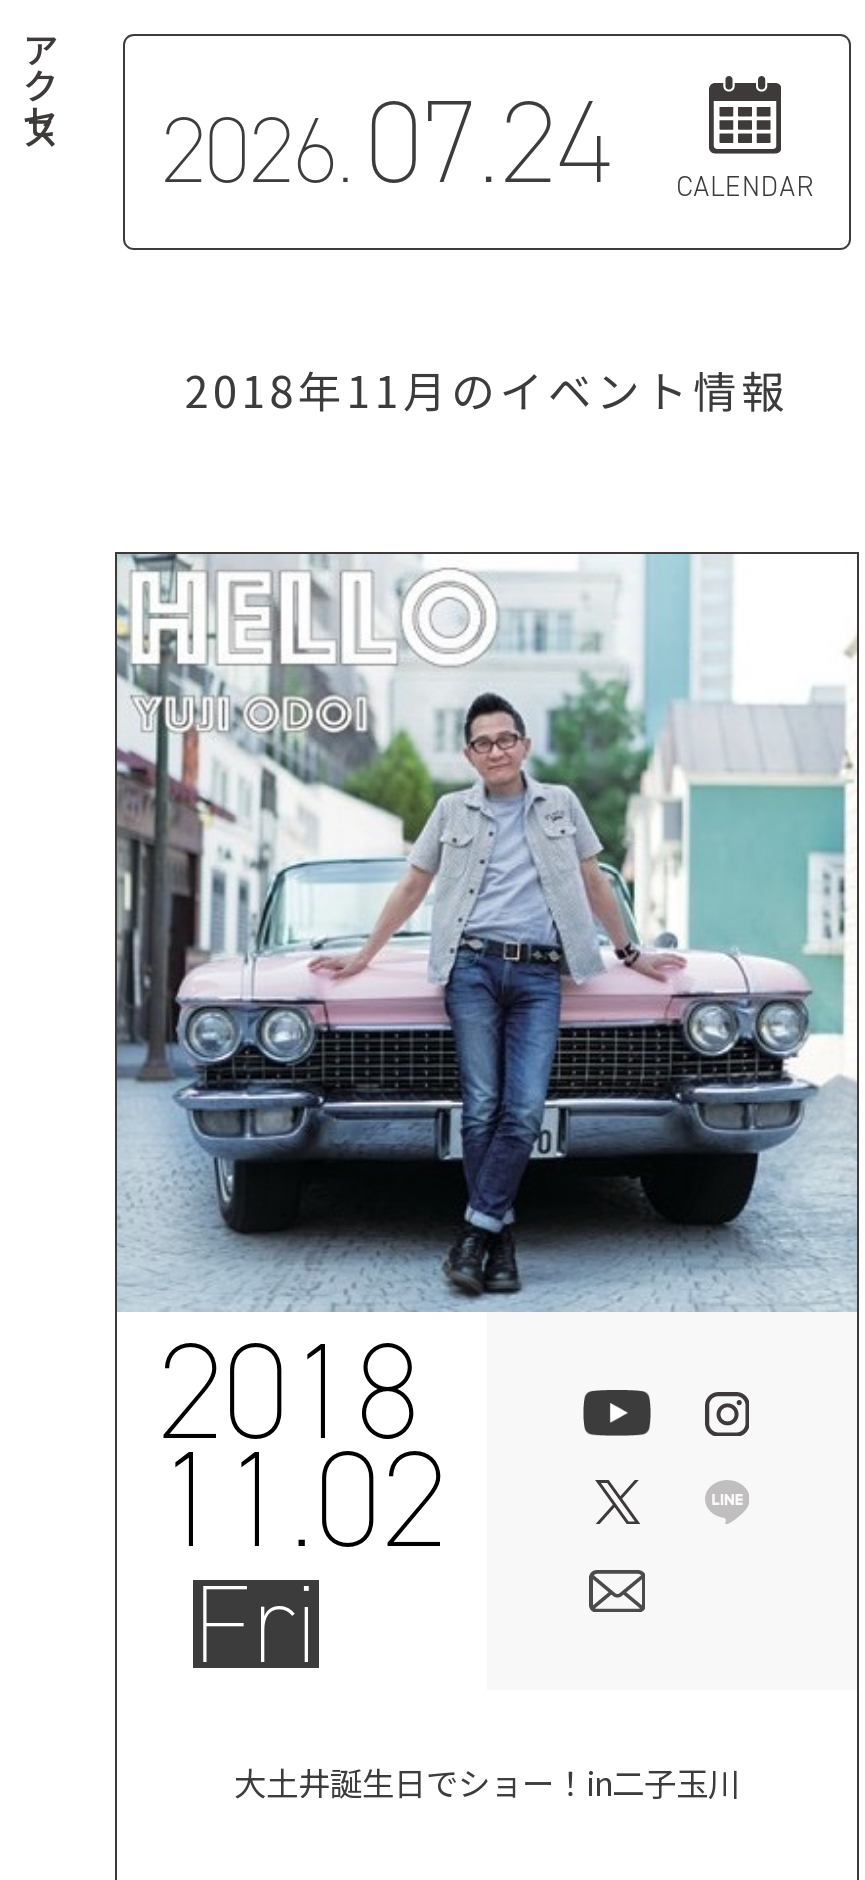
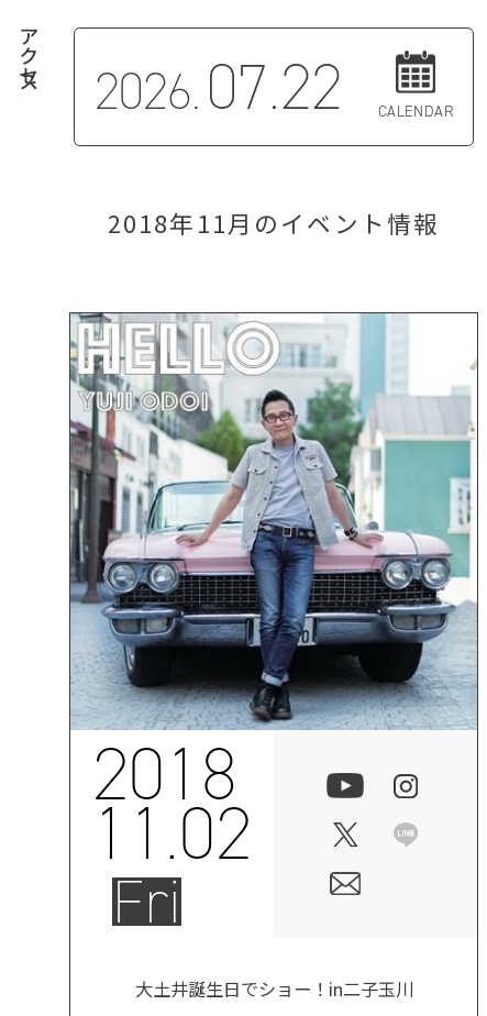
- 2026. 07.24
+ 2026. 07.22
